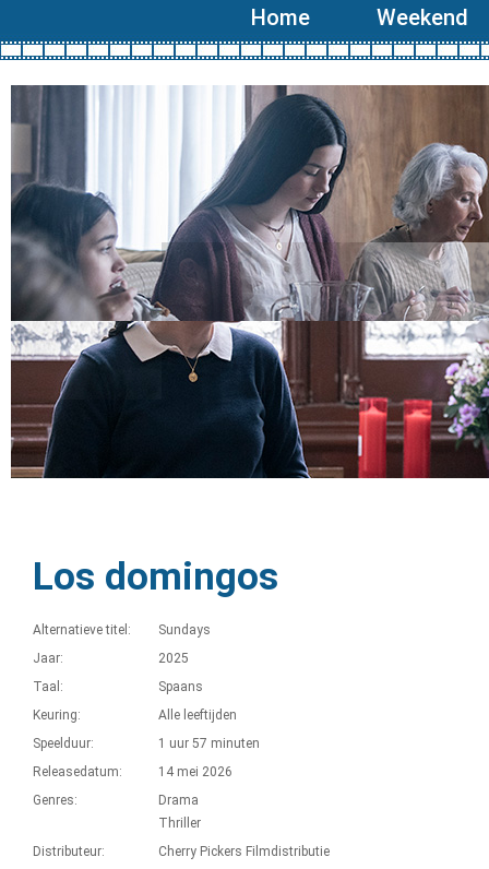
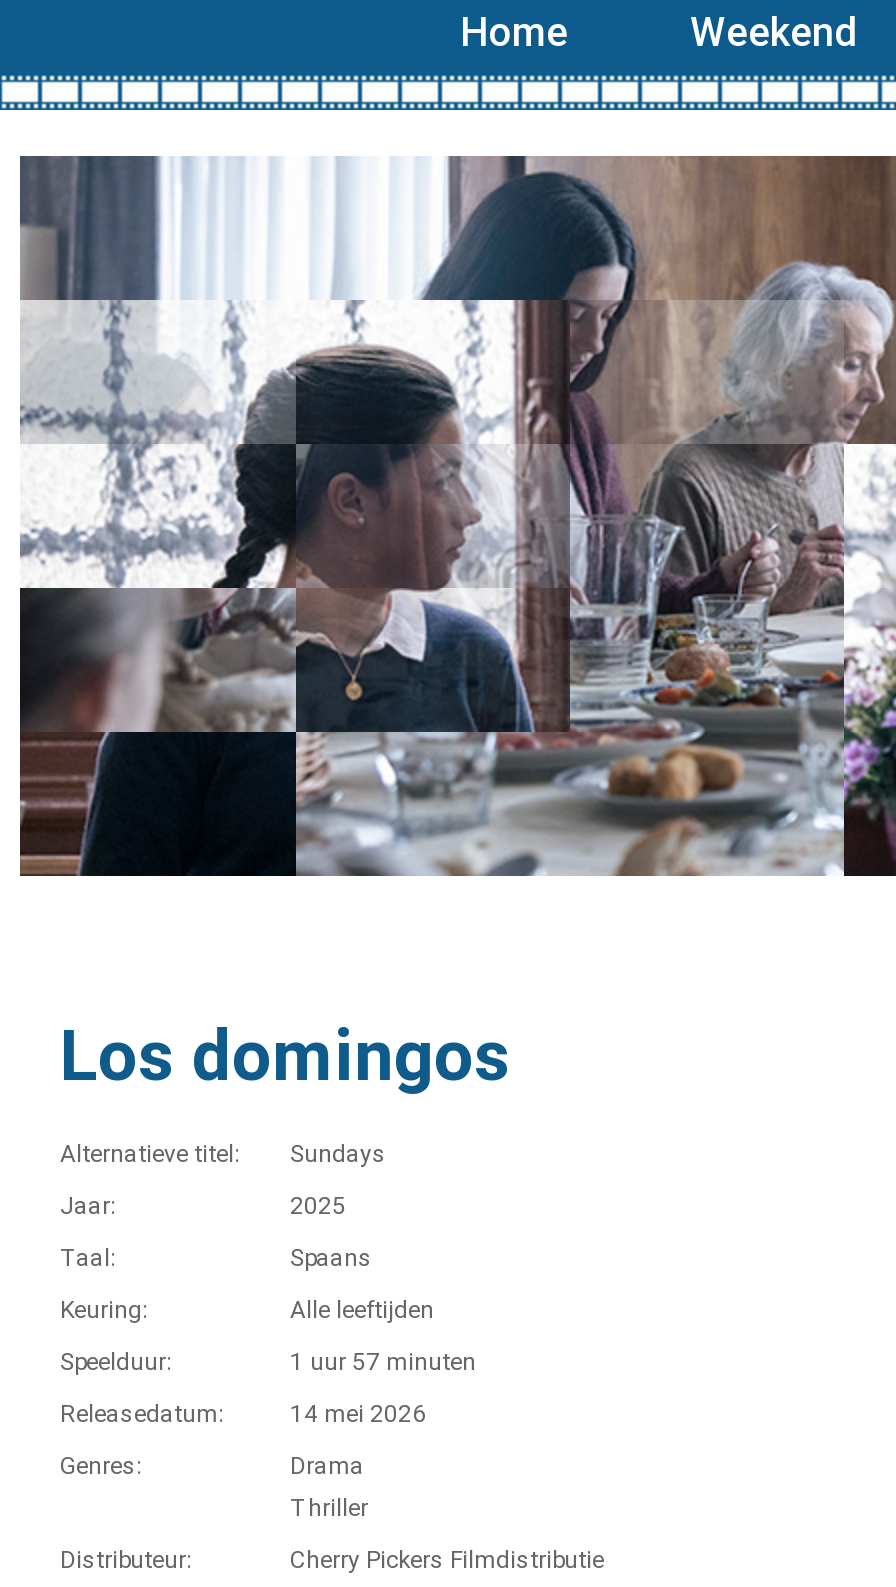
- [image]
+ [image]
